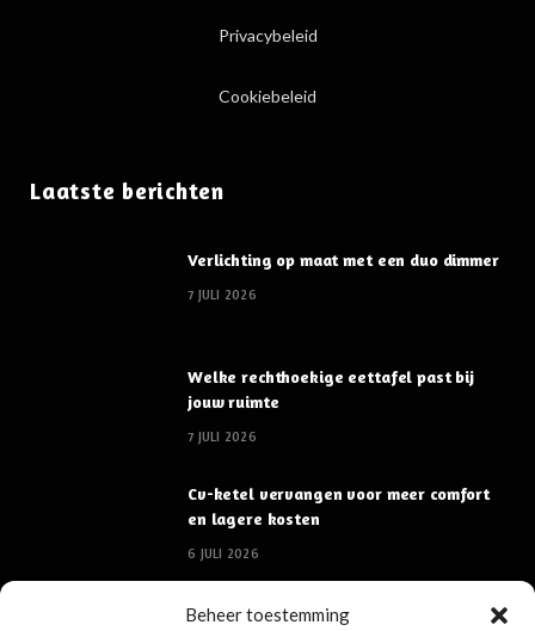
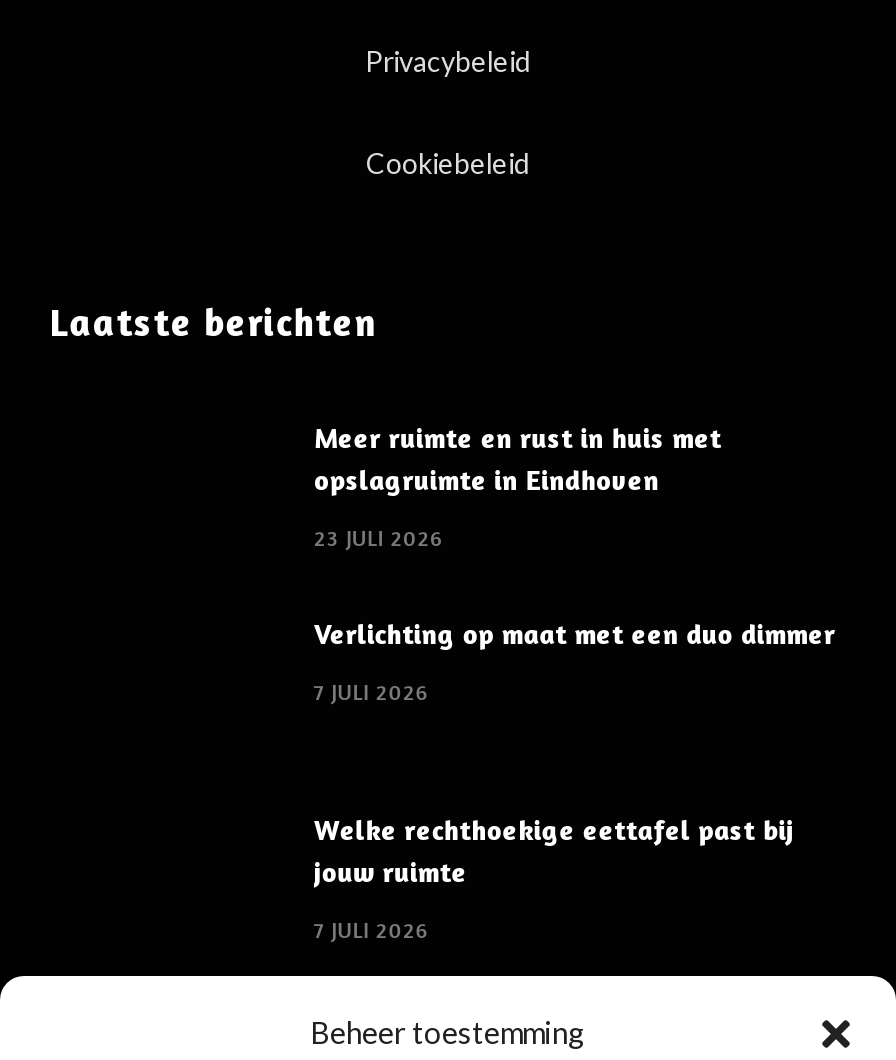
+ Meer ruimte en rust in huis met
+ opslagruimte in Eindhoven
+ 23 JULI 2026

moved down: Verlichting op maat met een duo dimmer | 7 JULI 2026 | Welke rechthoekige eettafel past bij | jouw ruimte | 7 JULI 2026

- Cv-ketel vervangen voor meer comfort
- en lagere kosten
- 6 JULI 2026
